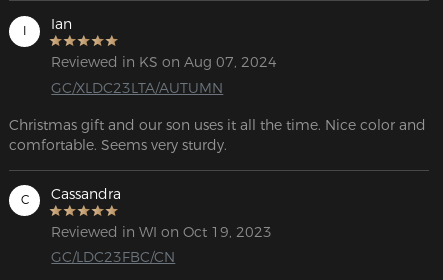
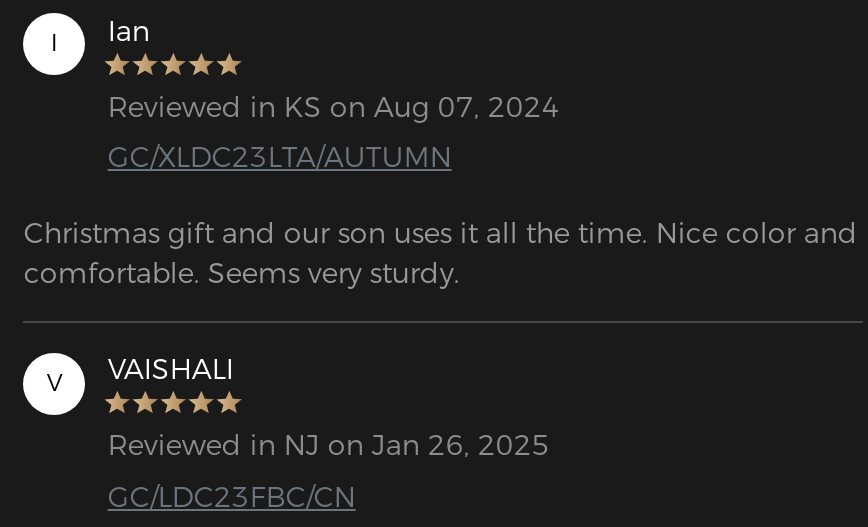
- C
- Cassandra
+ V
+ VAISHALI

- Reviewed in WI on Oct 19, 2023
+ Reviewed in NJ on Jan 26, 2025
